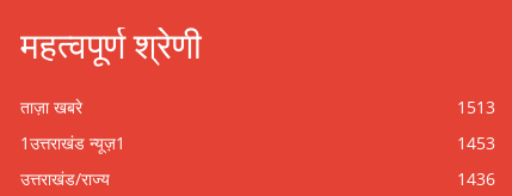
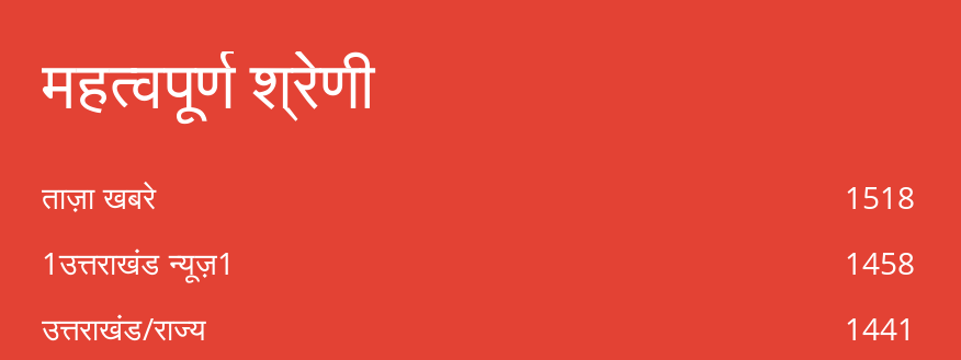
- 1513
+ 1518

- 1453
+ 1458

- 1436
+ 1441
